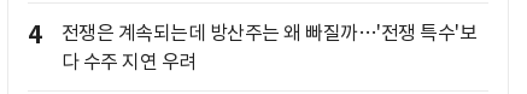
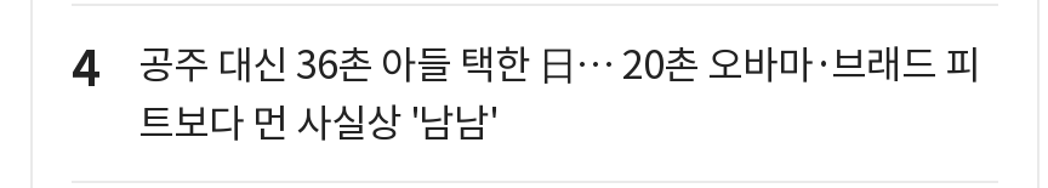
- 전쟁은 계속되는데 방산주는 왜 빠질까…'전쟁 특수'보
- 다 수주 지연 우려
+ 공주 대신 36촌 아들 택한 日… 20촌 오바마·브래드 피
+ 트보다 먼 사실상 '남남'
